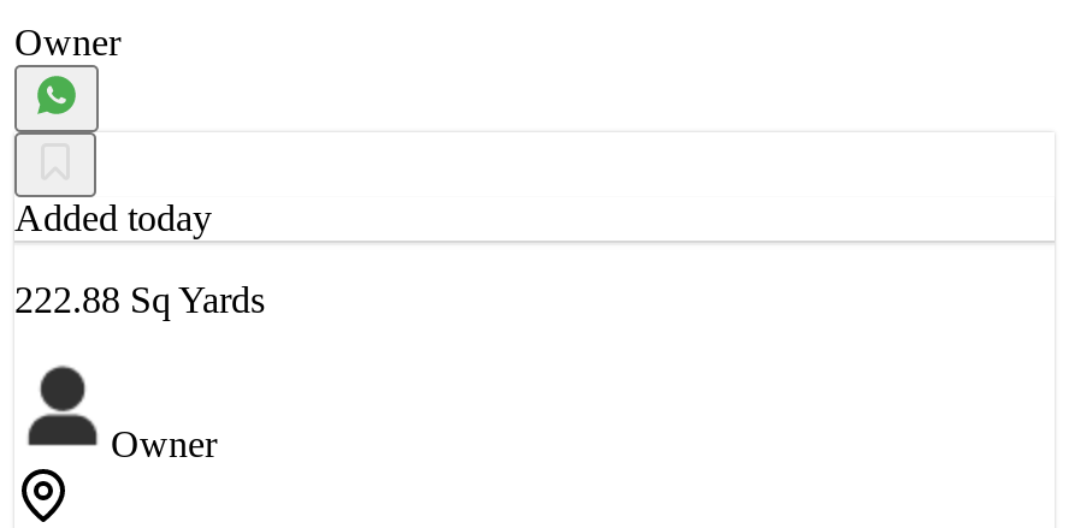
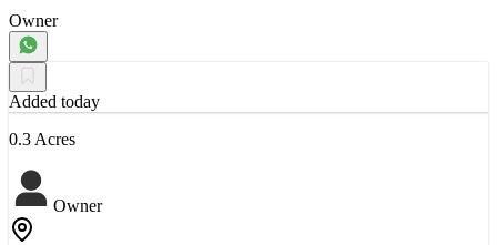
- 222.88 Sq Yards
+ 0.3 Acres
